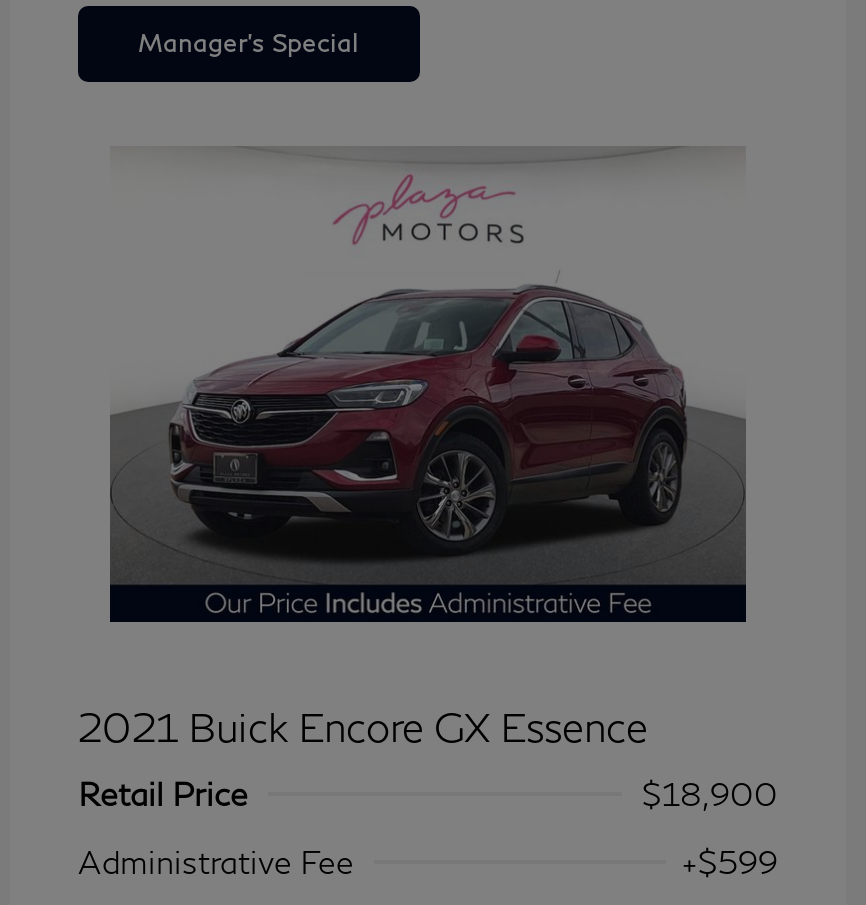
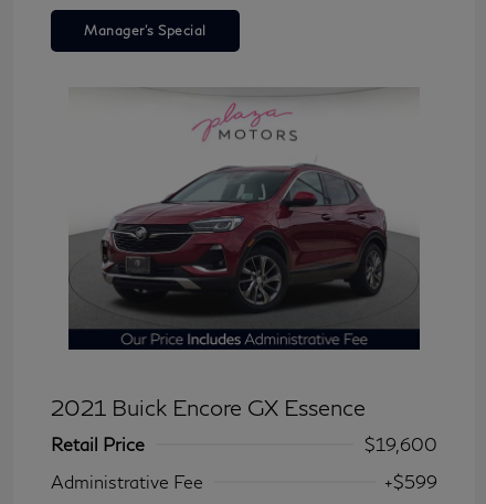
- $18,900
+ $19,600
